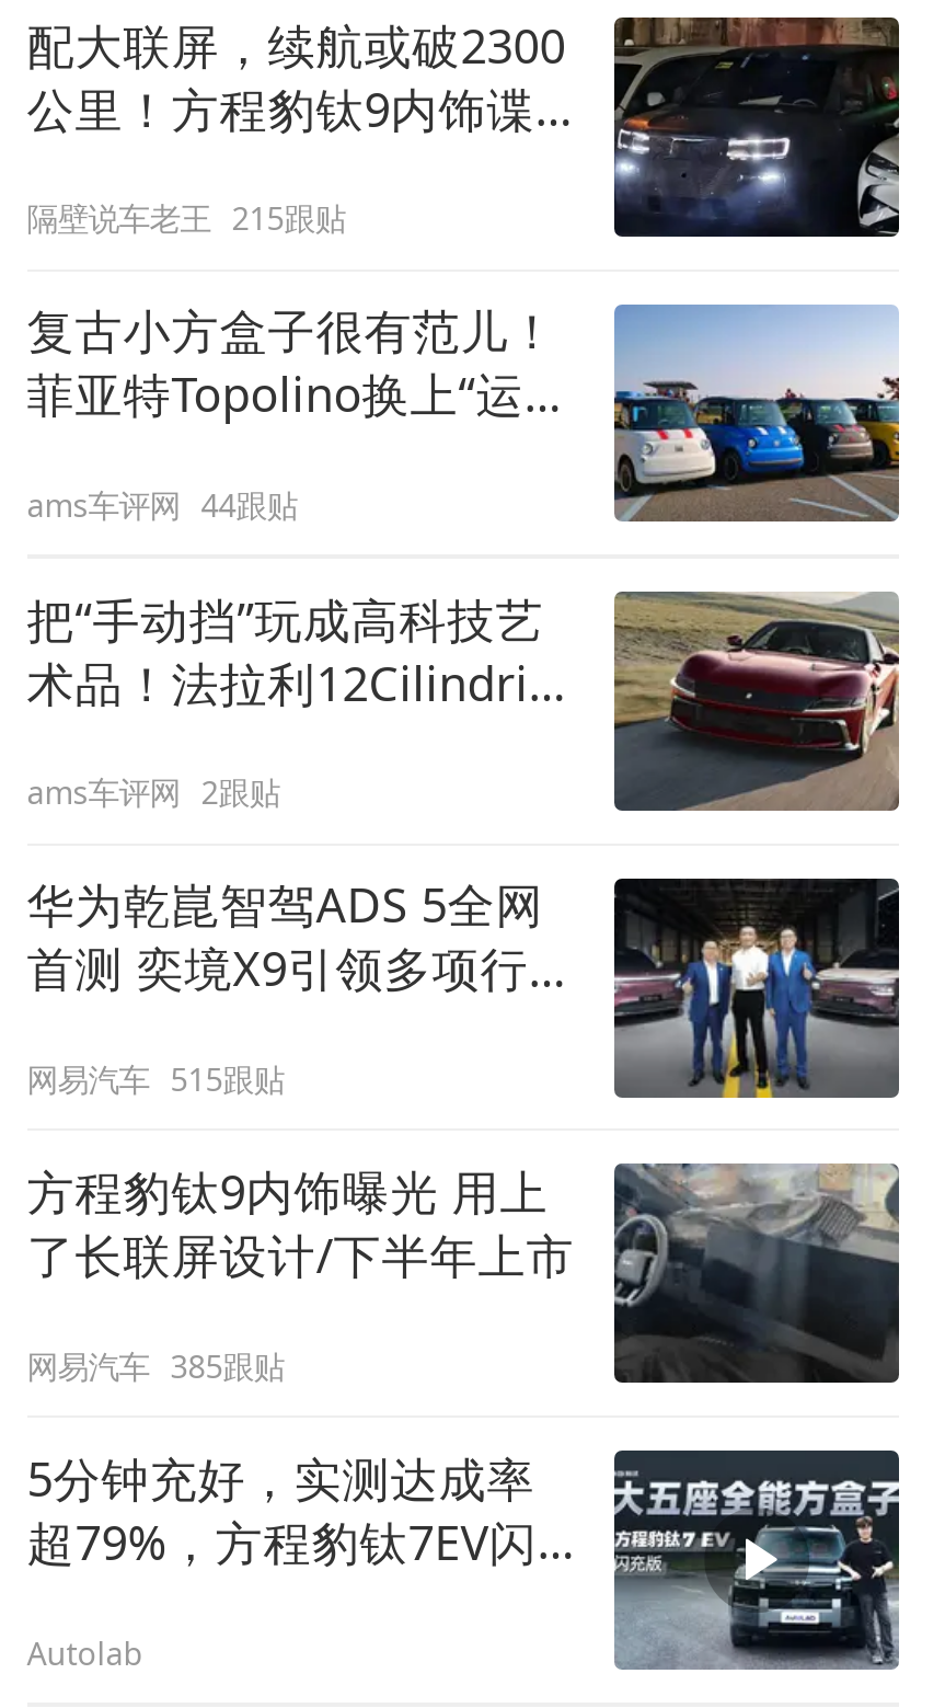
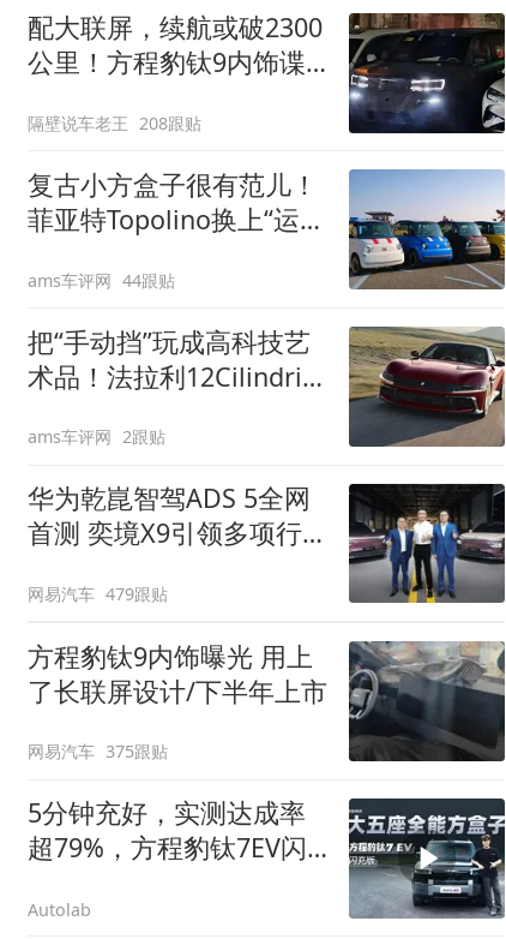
- 隔壁说车老王 215跟贴
+ 隔壁说车老王 208跟贴

- 网易汽车 515跟贴
+ 网易汽车 479跟贴

- 网易汽车 385跟贴
+ 网易汽车 375跟贴
